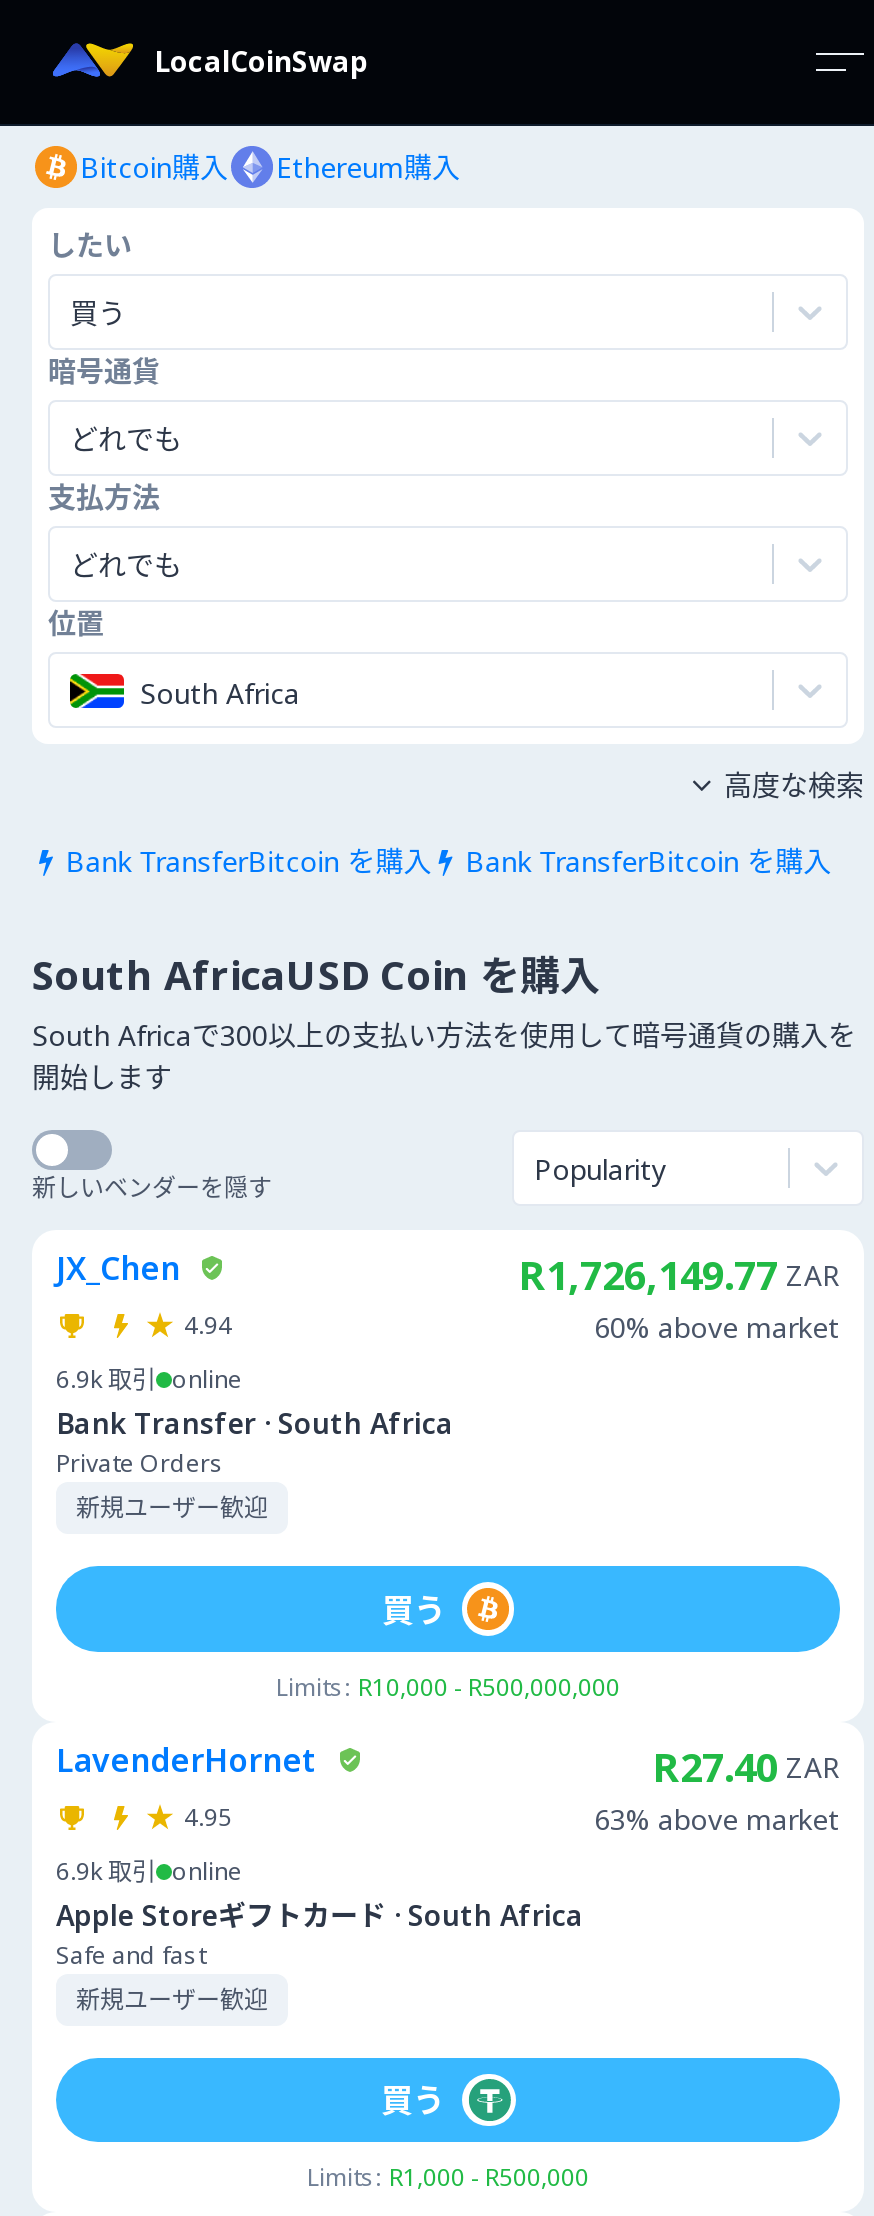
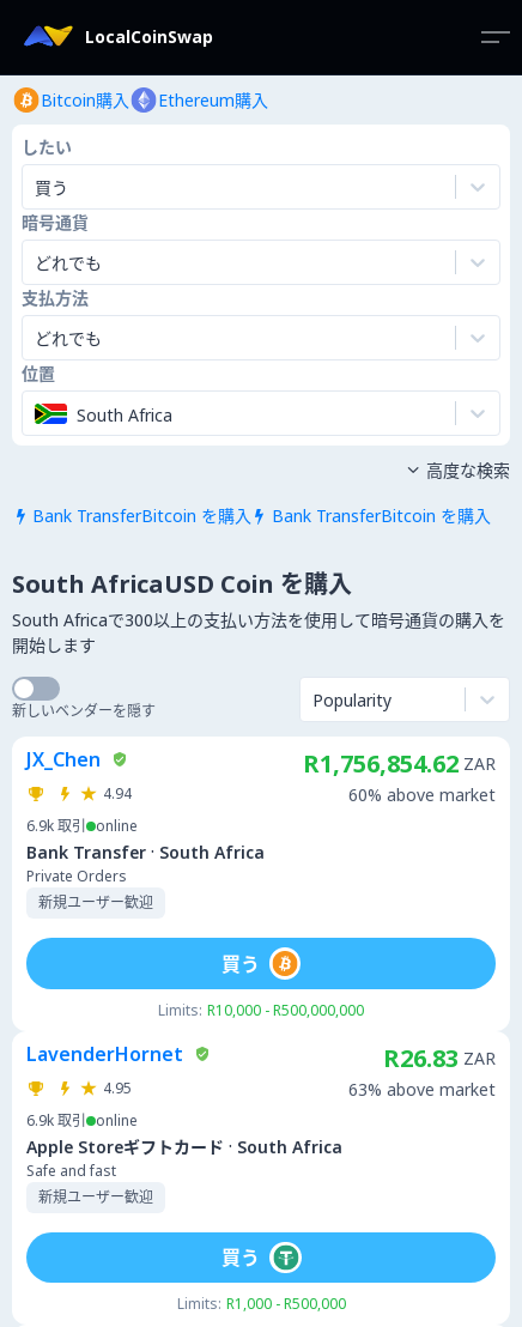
- R1,726,149.77 ZAR
+ R1,756,854.62 ZAR

- R27.40 ZAR
+ R26.83 ZAR
